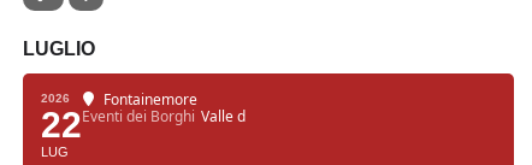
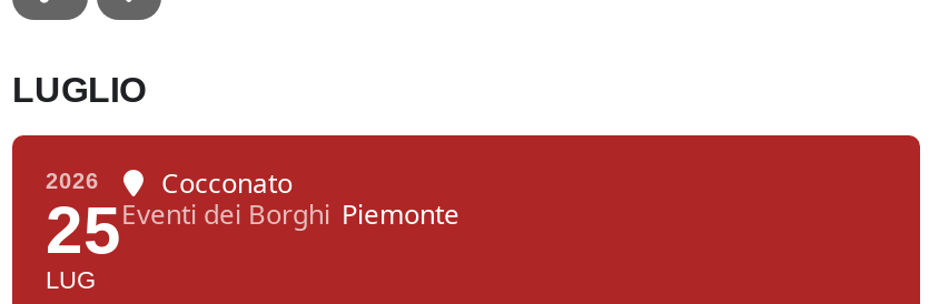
- Fontainemore
- Eventi dei Borghi Valle d
+ Cocconato
+ Eventi dei Borghi Piemonte

- 22
+ 25
